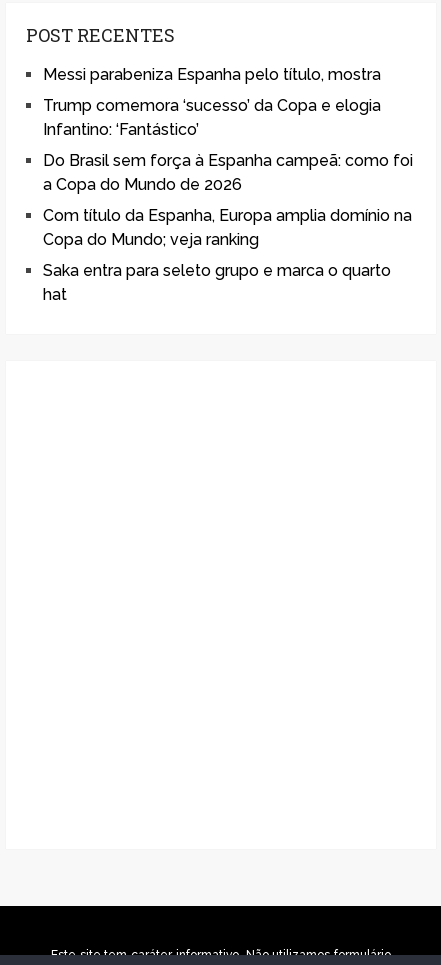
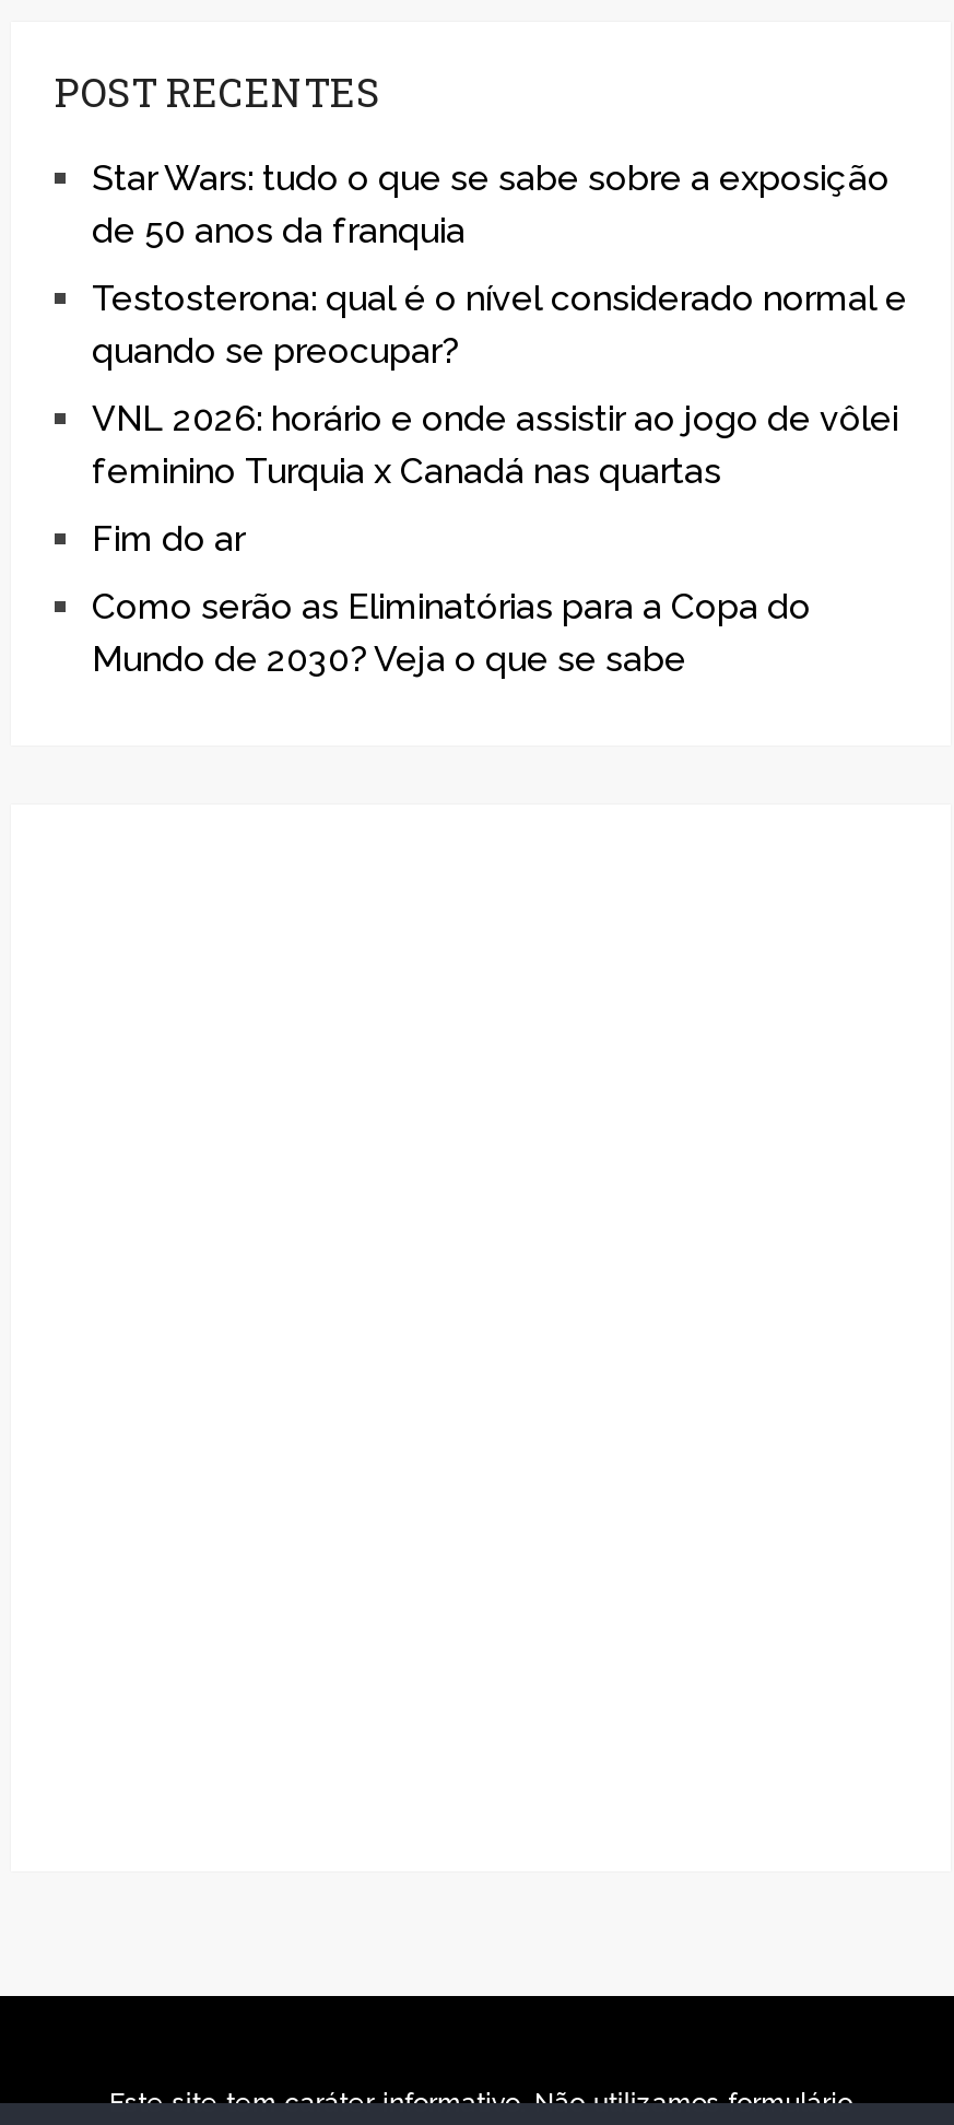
- Messi parabeniza Espanha pelo título, mostra
+ Star Wars: tudo o que se sabe sobre a exposição
+ de 50 anos da franquia

- Trump comemora ‘sucesso’ da Copa e elogia
- Infantino: ‘Fantástico’
+ Testosterona: qual é o nível considerado normal e
+ quando se preocupar?

- Do Brasil sem força à Espanha campeã: como foi
- a Copa do Mundo de 2026
+ VNL 2026: horário e onde assistir ao jogo de vôlei
+ feminino Turquia x Canadá nas quartas

- Com título da Espanha, Europa amplia domínio na
- Copa do Mundo; veja ranking
+ Fim do ar

- Saka entra para seleto grupo e marca o quarto
- hat
+ Como serão as Eliminatórias para a Copa do
+ Mundo de 2030? Veja o que se sabe
